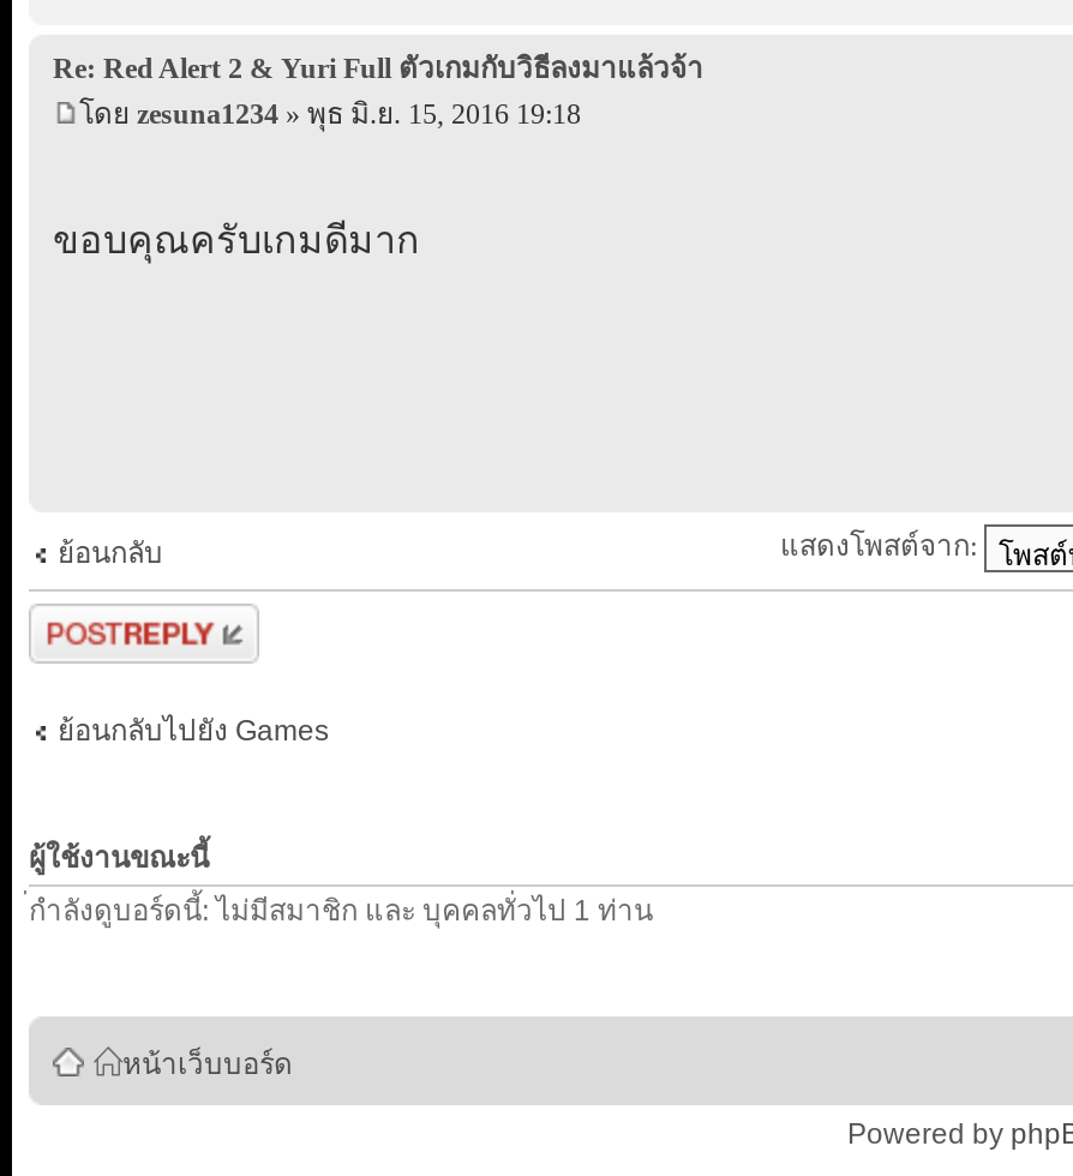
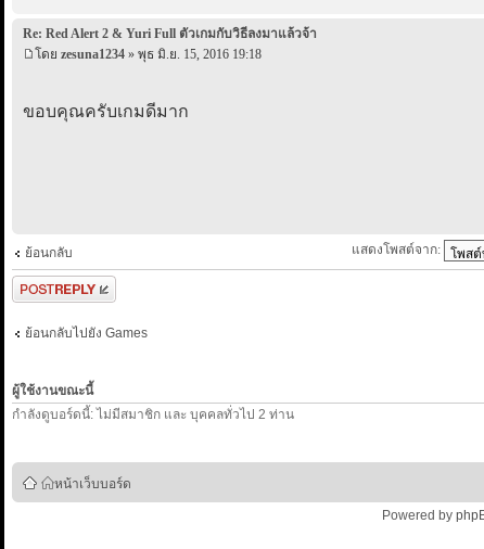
- ่กำลังดูบอร์ดนี้: ไม่มีสมาชิก และ บุคคลทั่วไป 1 ท่าน
+ กำลังดูบอร์ดนี้: ไม่มีสมาชิก และ บุคคลทั่วไป 2 ท่าน
